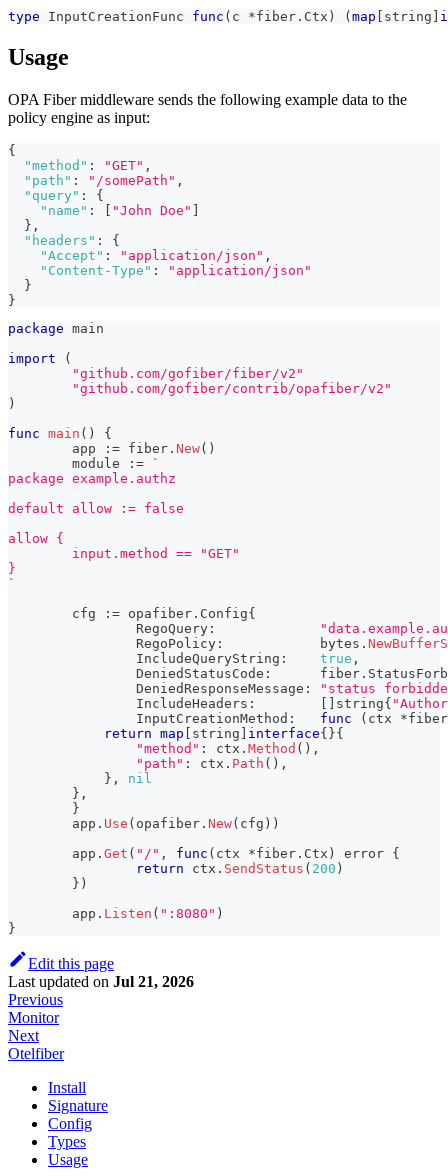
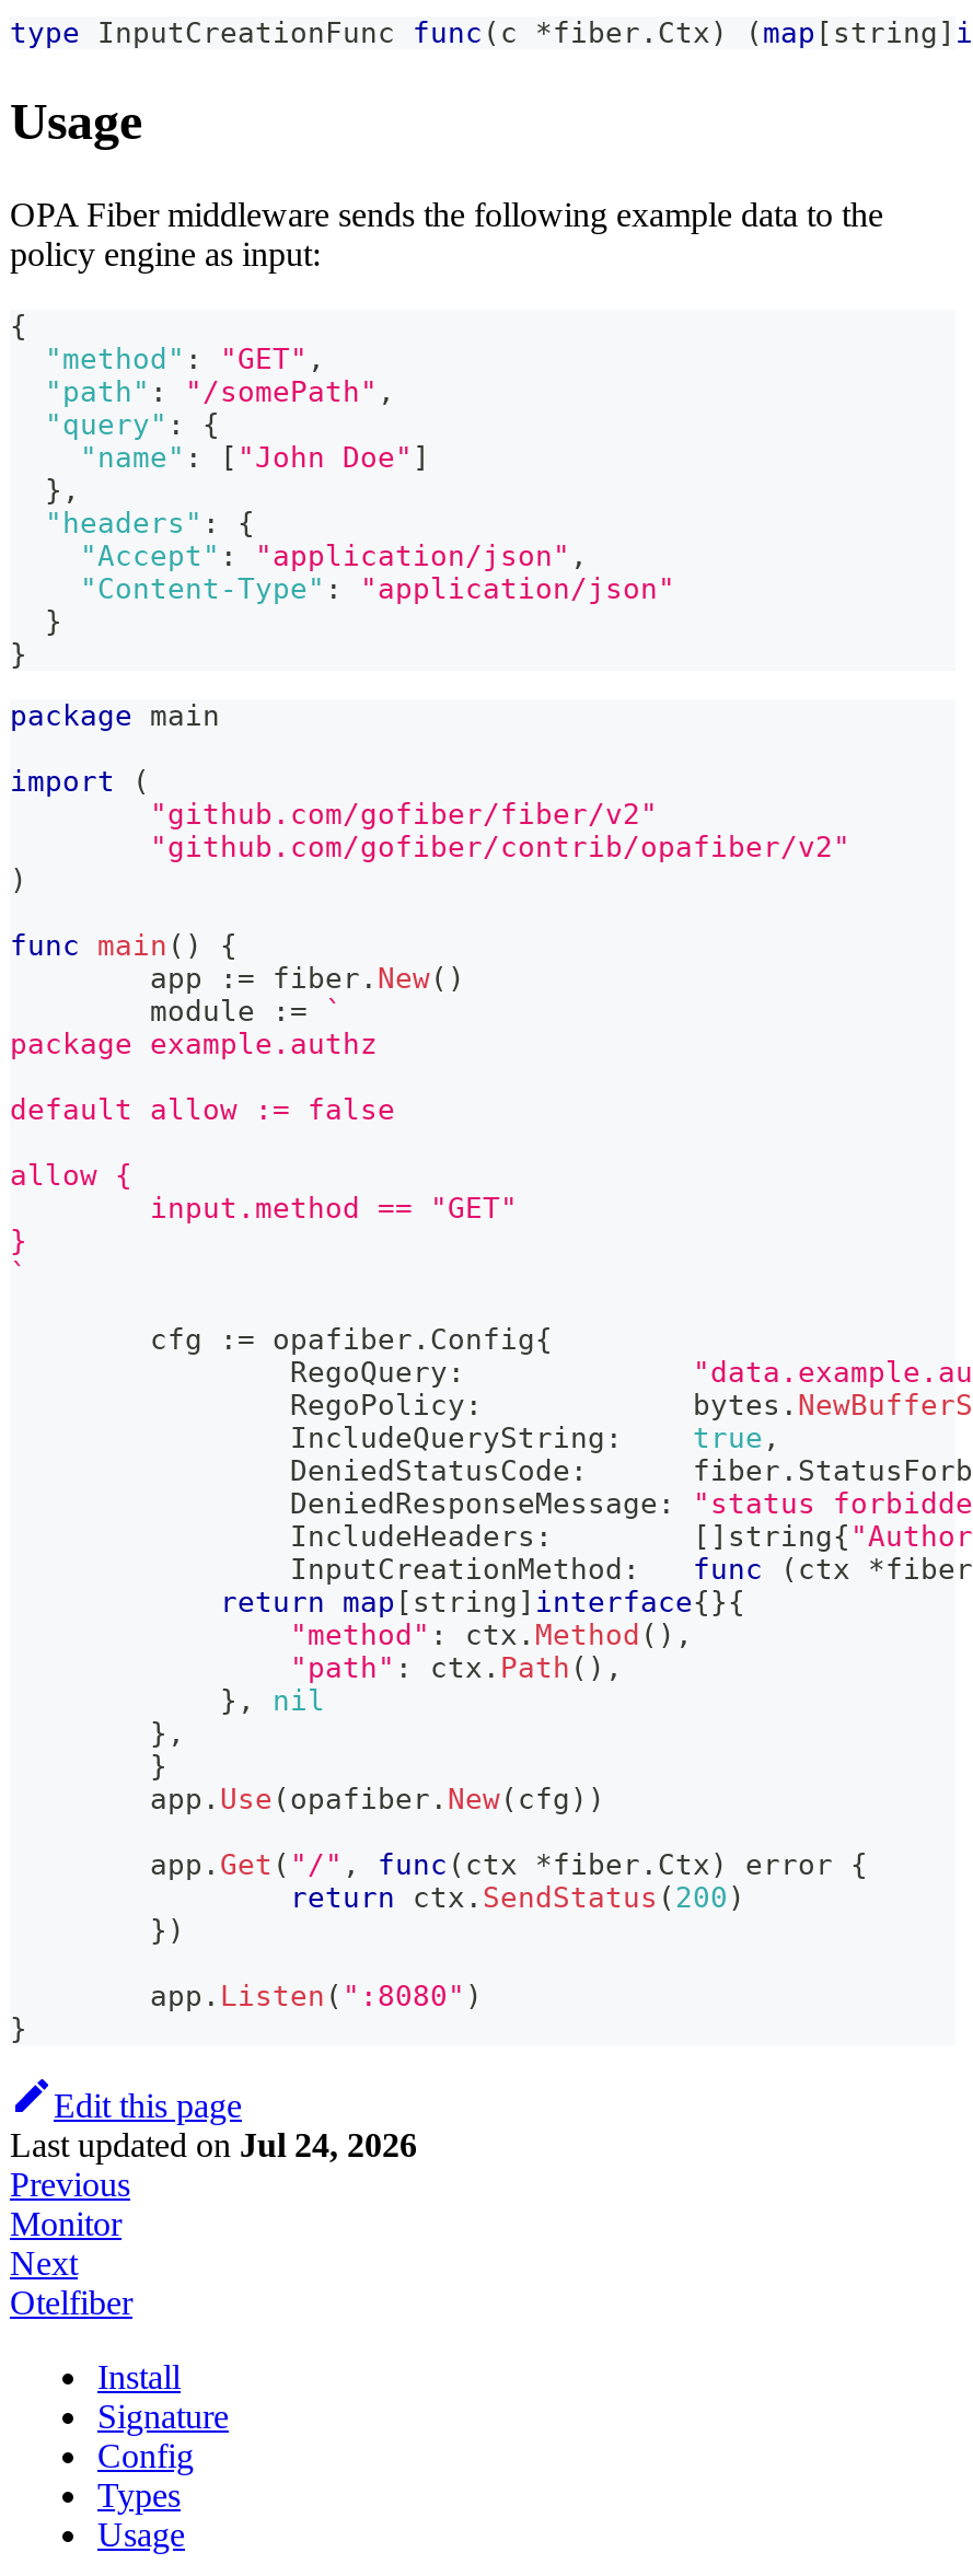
- Last updated on Jul 21, 2026
+ Last updated on Jul 24, 2026
